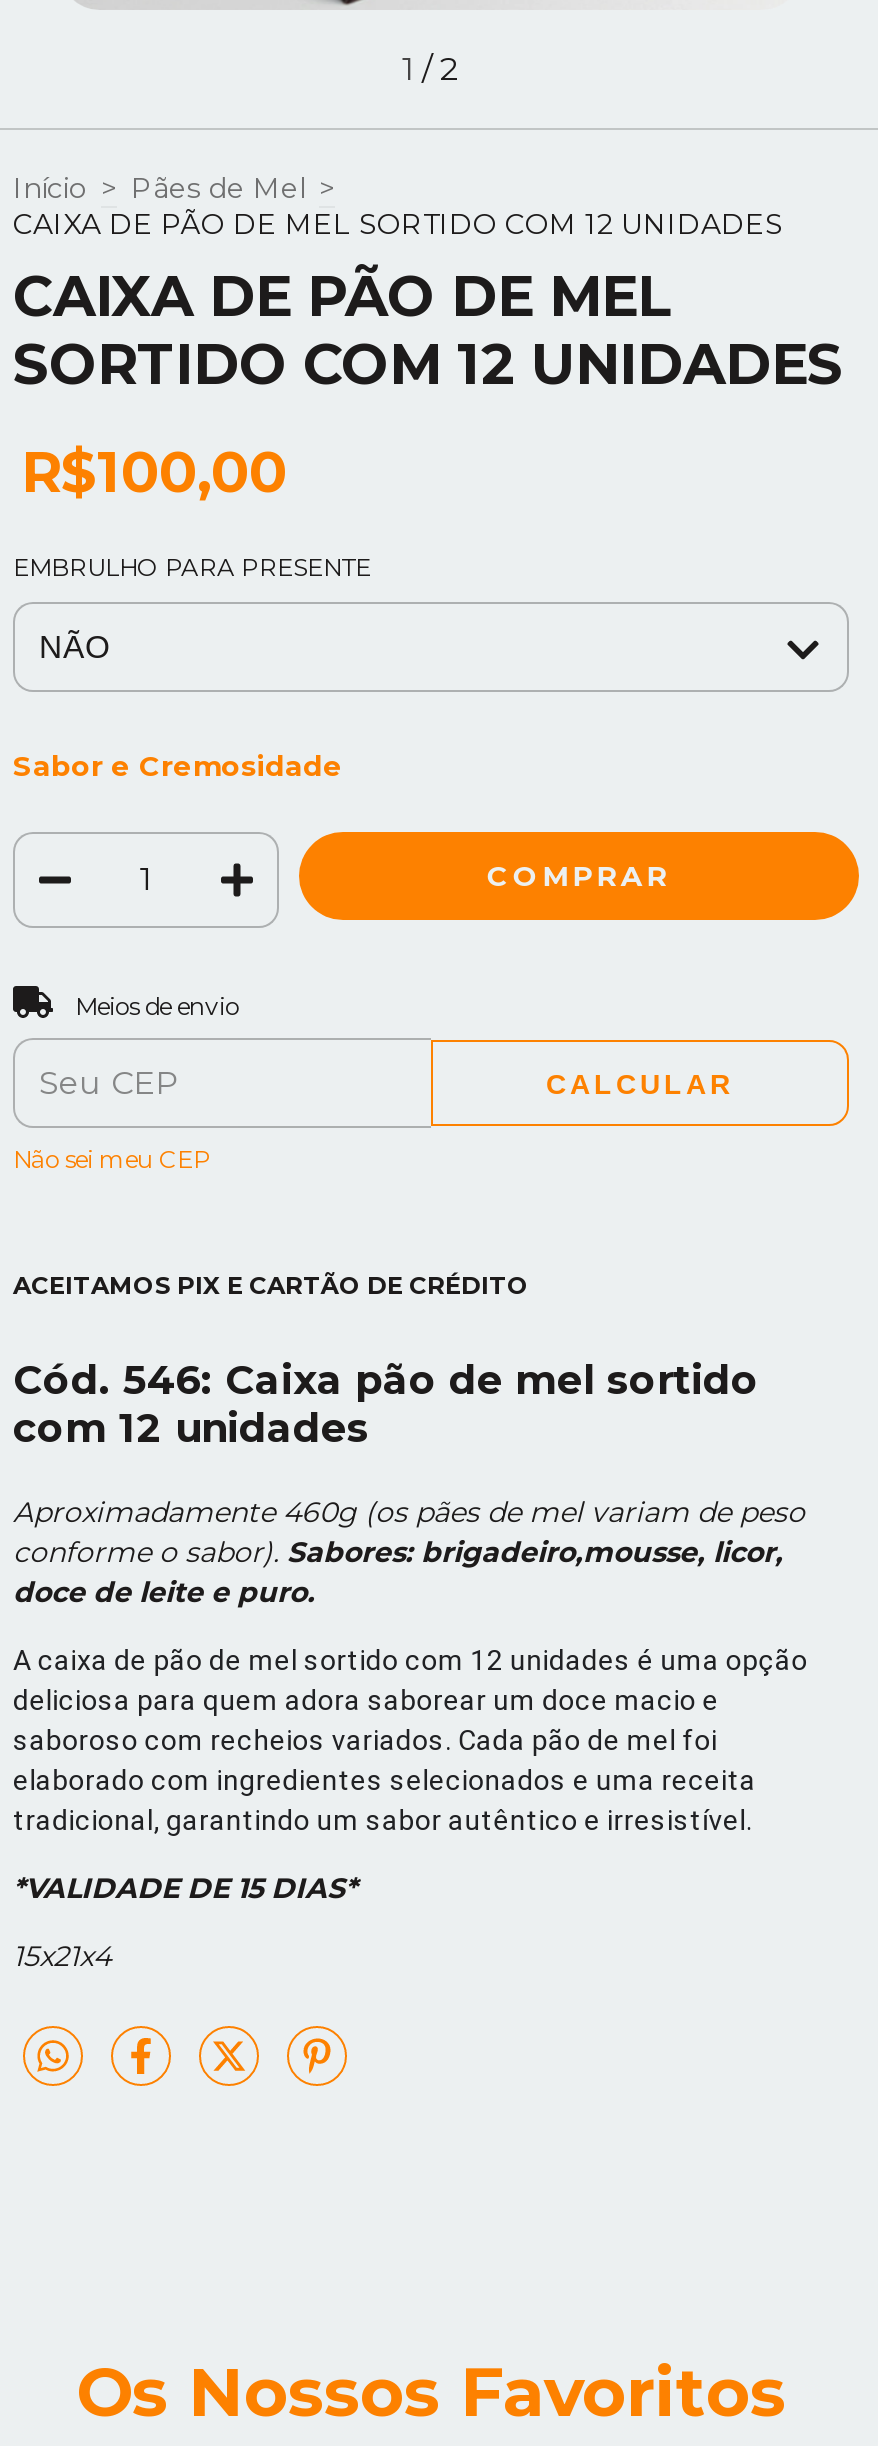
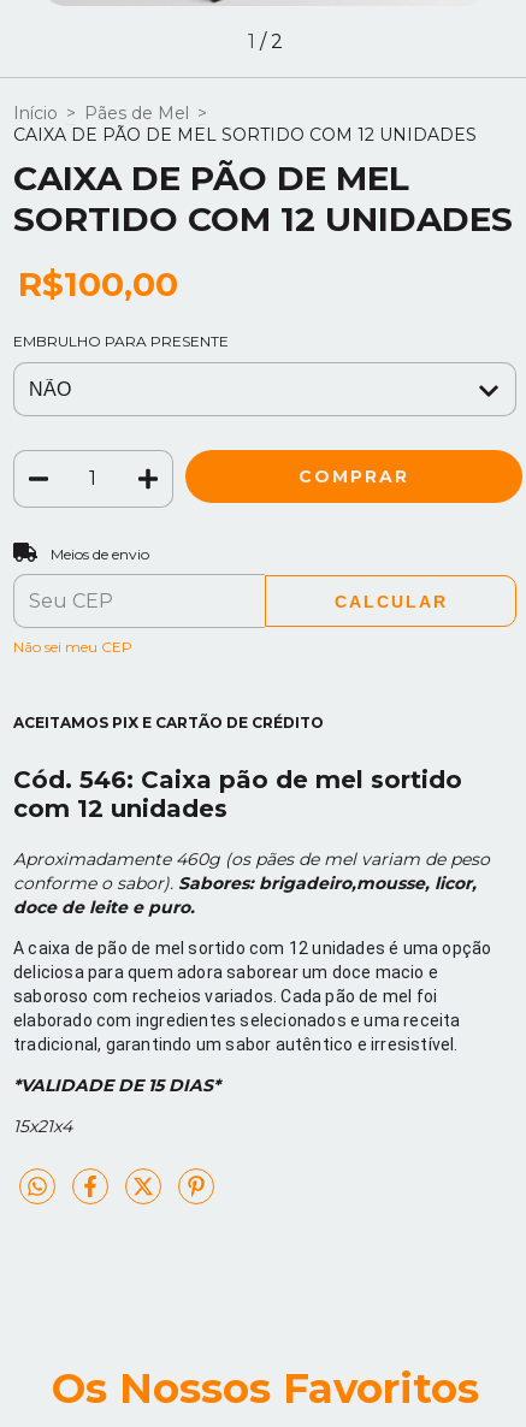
- Sabor e Cremosidade
